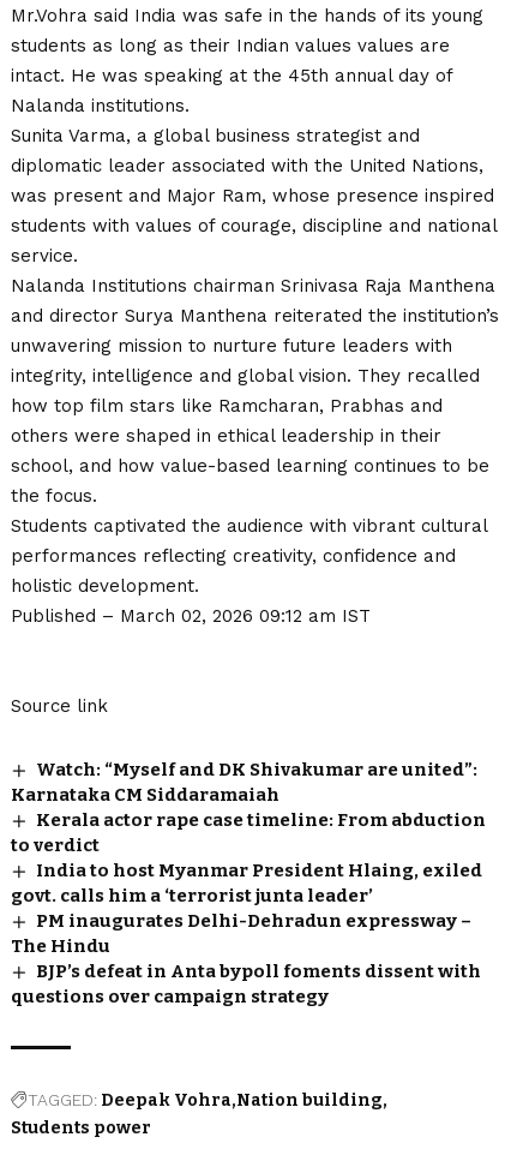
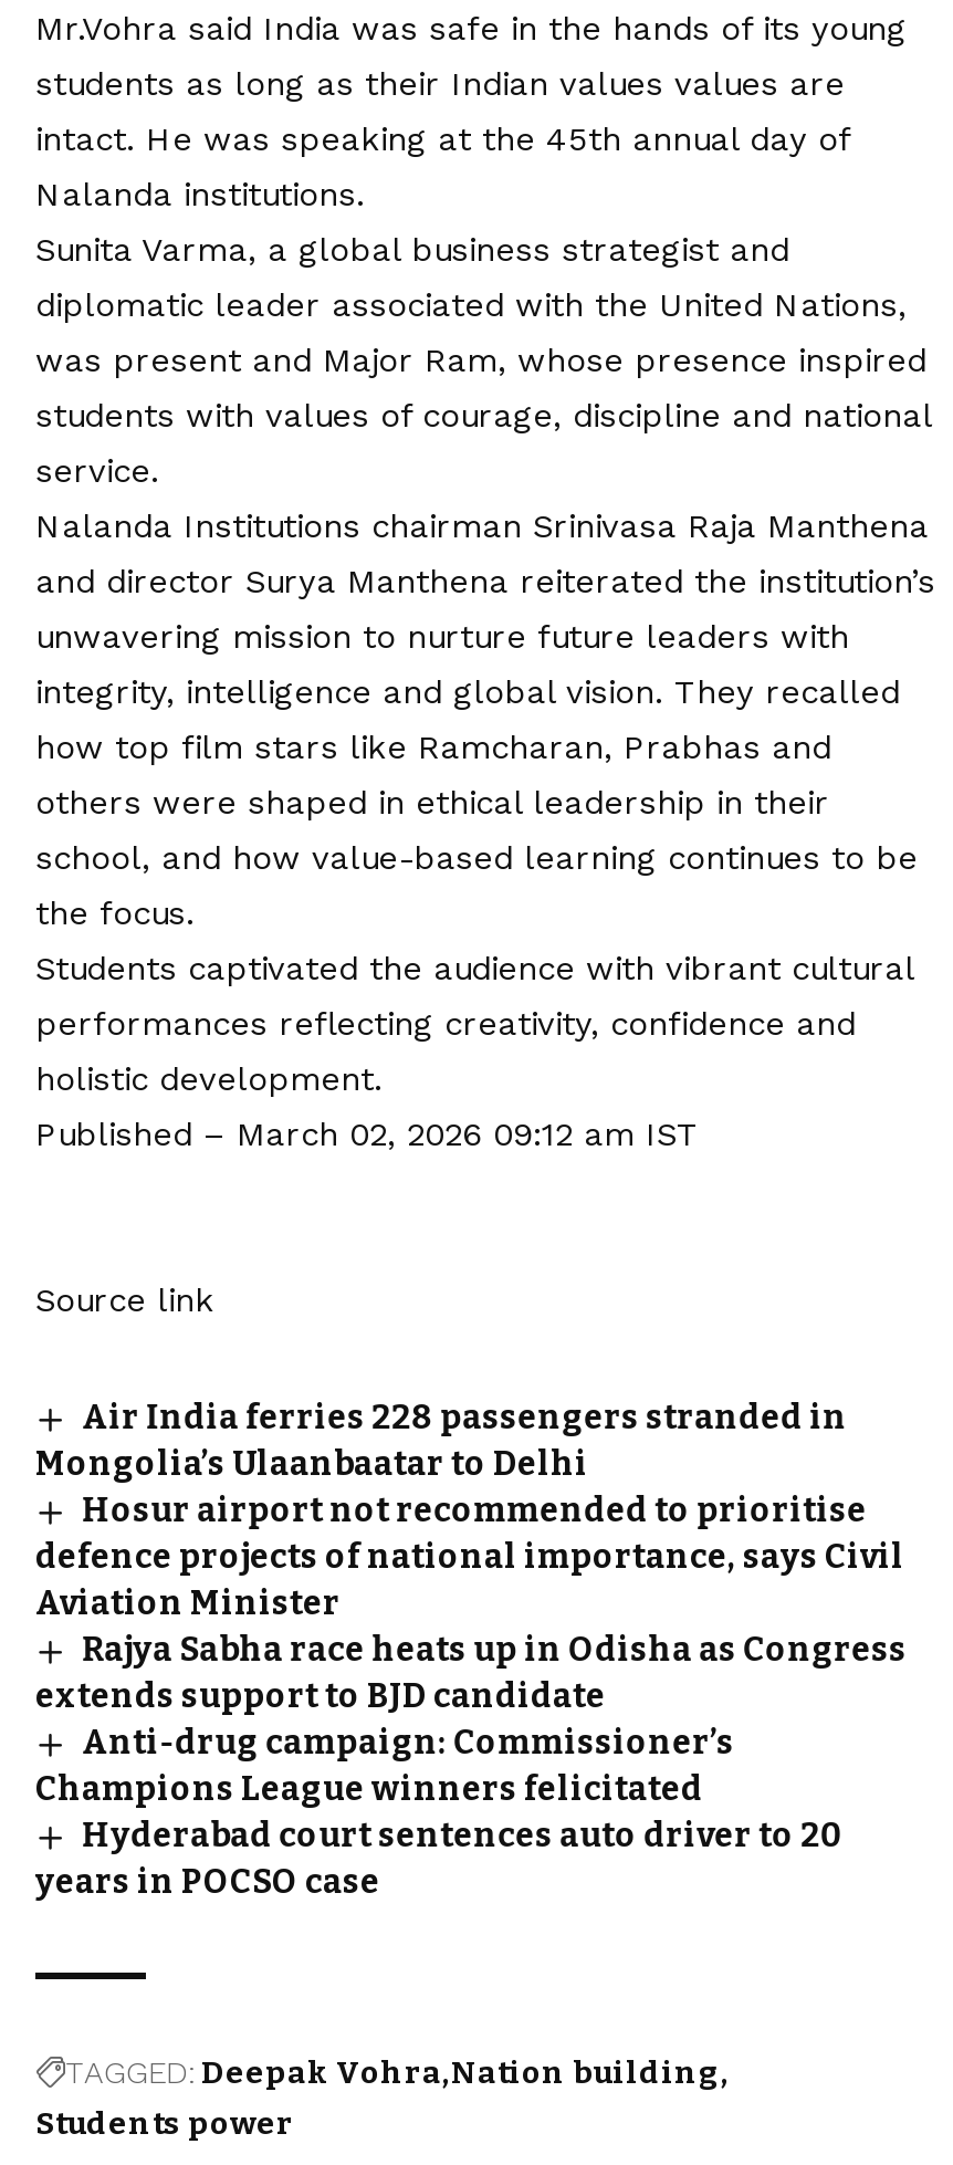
- Watch: “Myself and DK Shivakumar are united”:
- Karnataka CM Siddaramaiah
- Kerala actor rape case timeline: From abduction
- to verdict
- India to host Myanmar President Hlaing, exiled
- govt. calls him a ‘terrorist junta leader’
- PM inaugurates Delhi-Dehradun expressway –
- The Hindu
- BJP’s defeat in Anta bypoll foments dissent with
- questions over campaign strategy
+ Air India ferries 228 passengers stranded in
+ Mongolia’s Ulaanbaatar to Delhi
+ Hosur airport not recommended to prioritise
+ defence projects of national importance, says Civil
+ Aviation Minister
+ Rajya Sabha race heats up in Odisha as Congress
+ extends support to BJD candidate
+ Anti-drug campaign: Commissioner’s
+ Champions League winners felicitated
+ Hyderabad court sentences auto driver to 20
+ years in POCSO case
